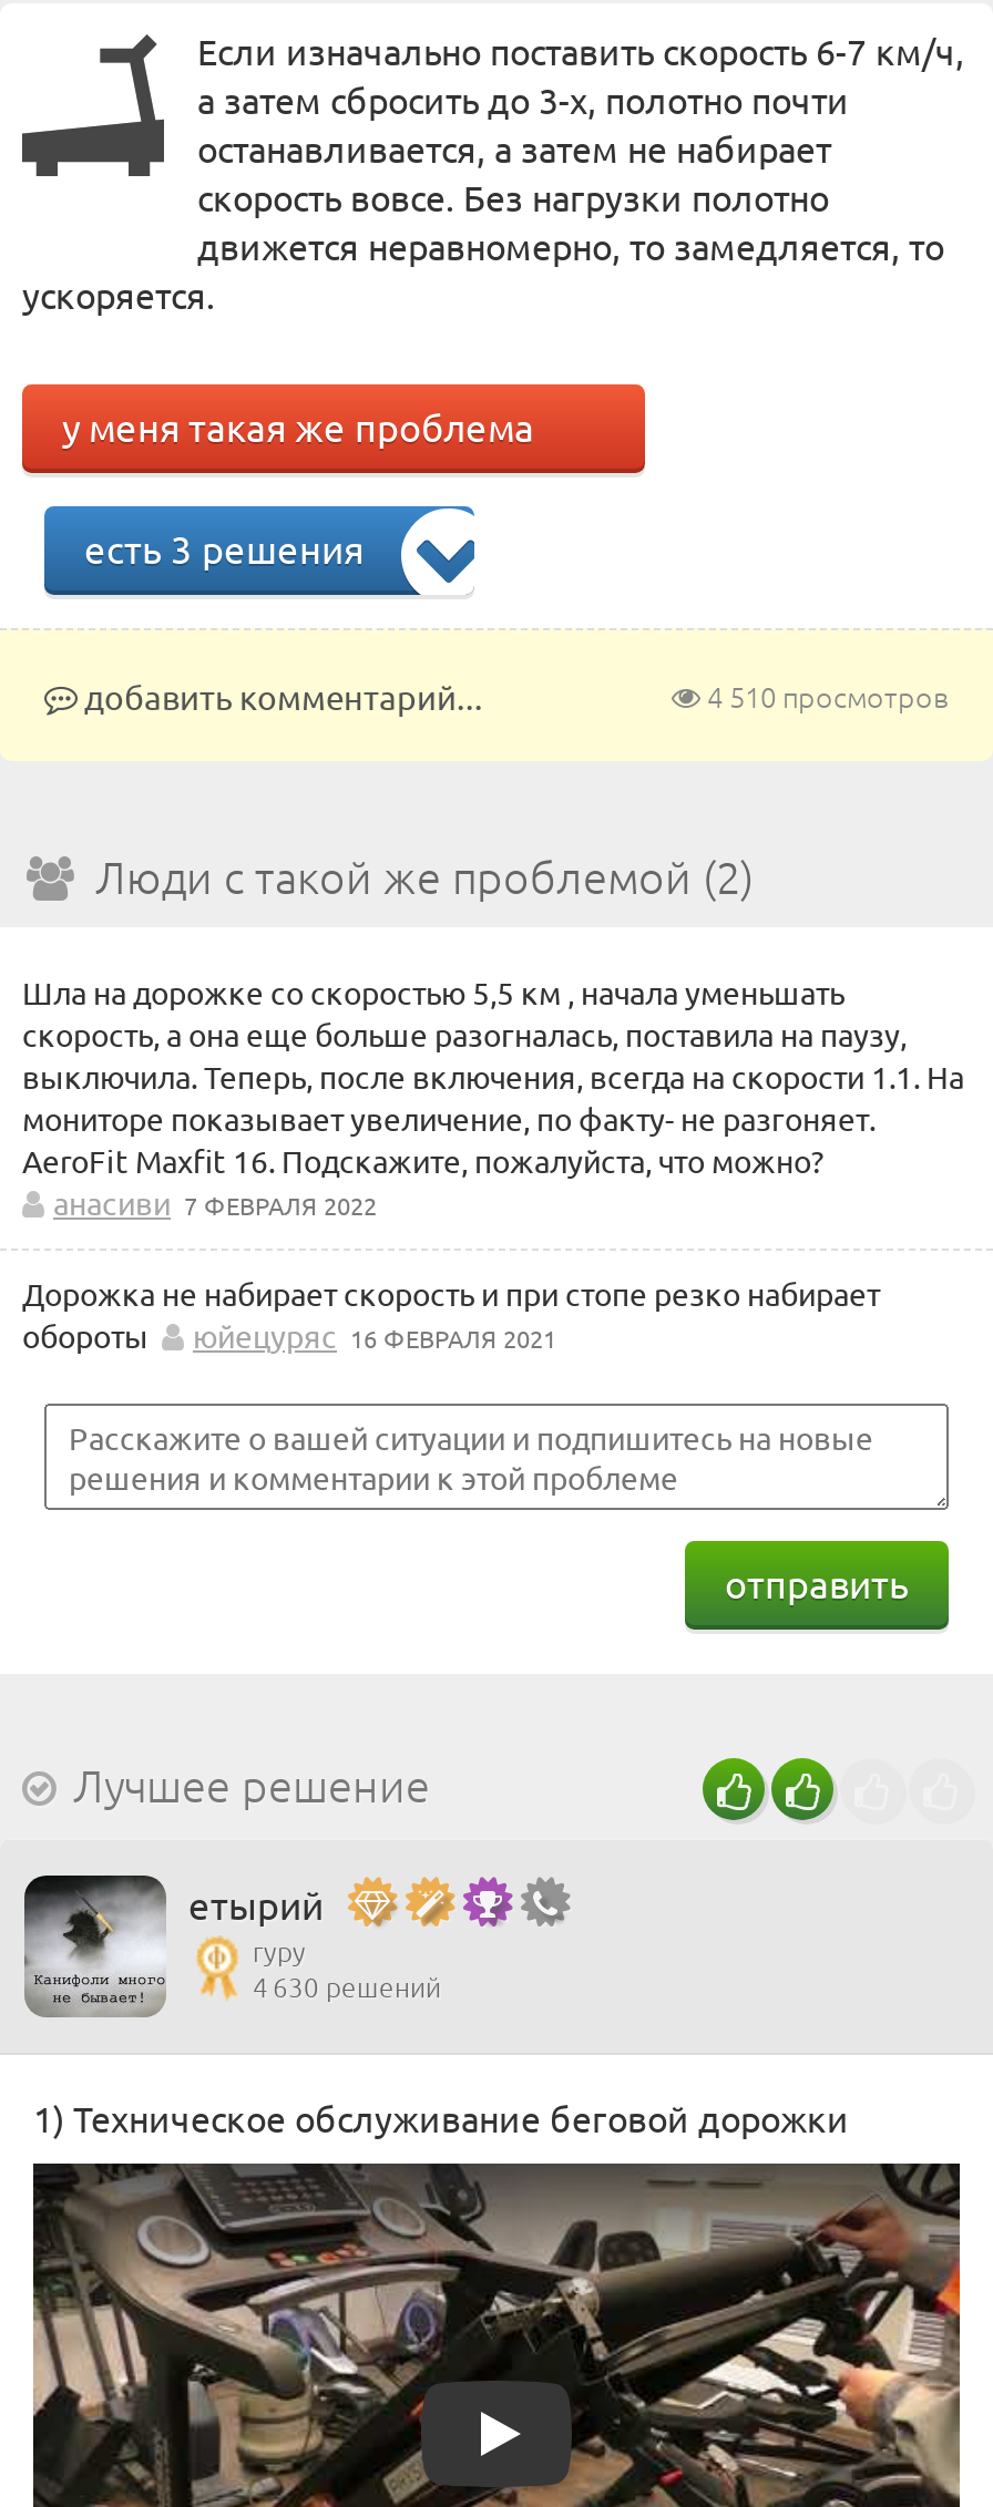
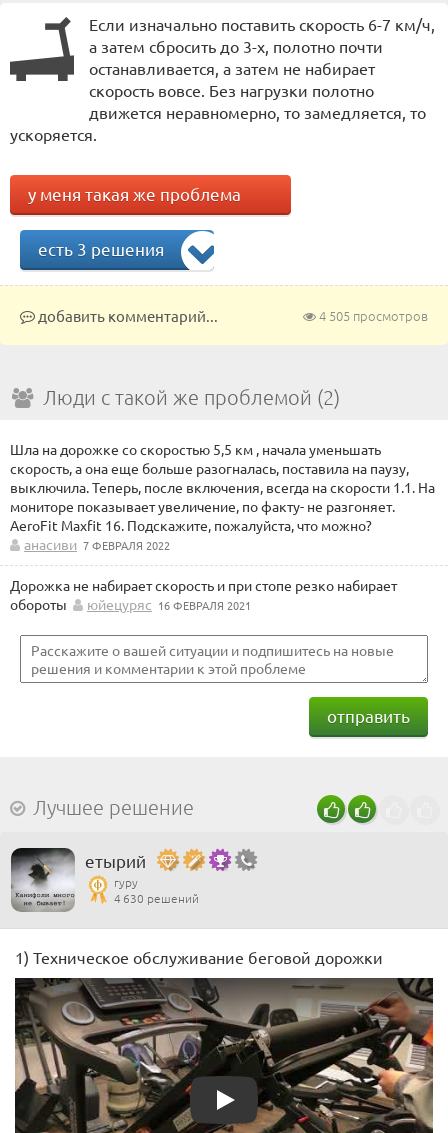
- 4 510 просмотров
+ 4 505 просмотров
